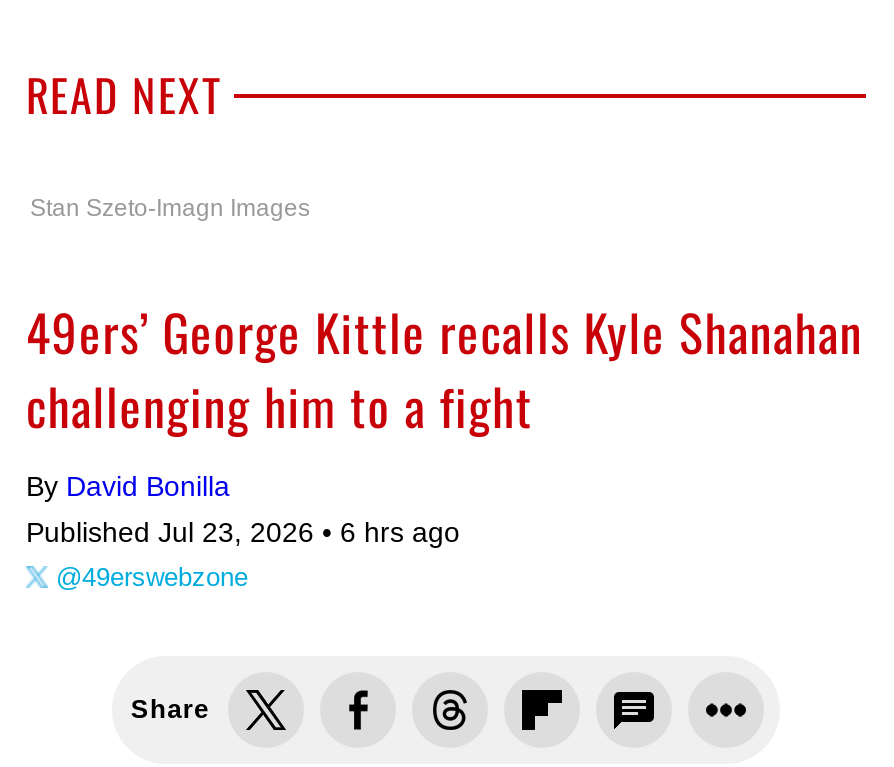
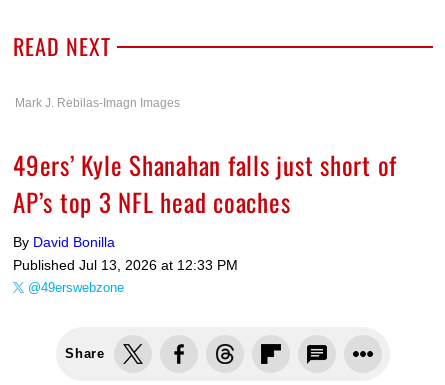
- Stan Szeto-Imagn Images
+ Mark J. Rebilas-Imagn Images

- 49ers’ George Kittle recalls Kyle Shanahan
- challenging him to a fight
+ 49ers’ Kyle Shanahan falls just short of
+ AP’s top 3 NFL head coaches

- Published Jul 23, 2026 • 6 hrs ago
+ Published Jul 13, 2026 at 12:33 PM
